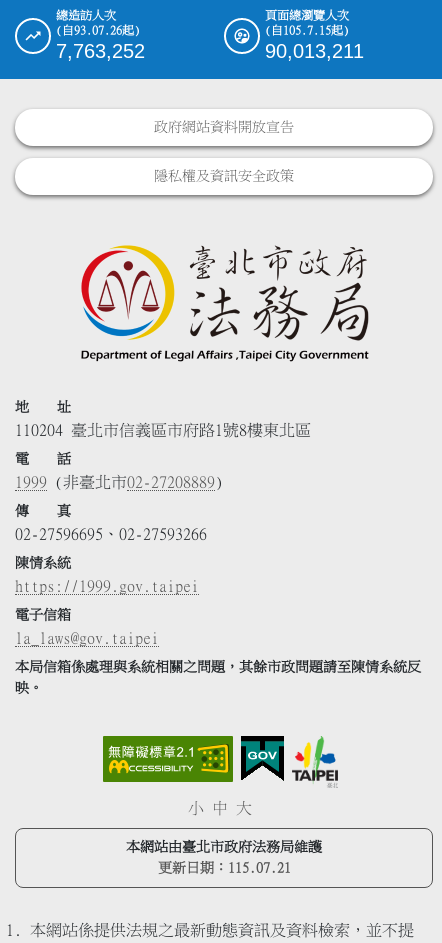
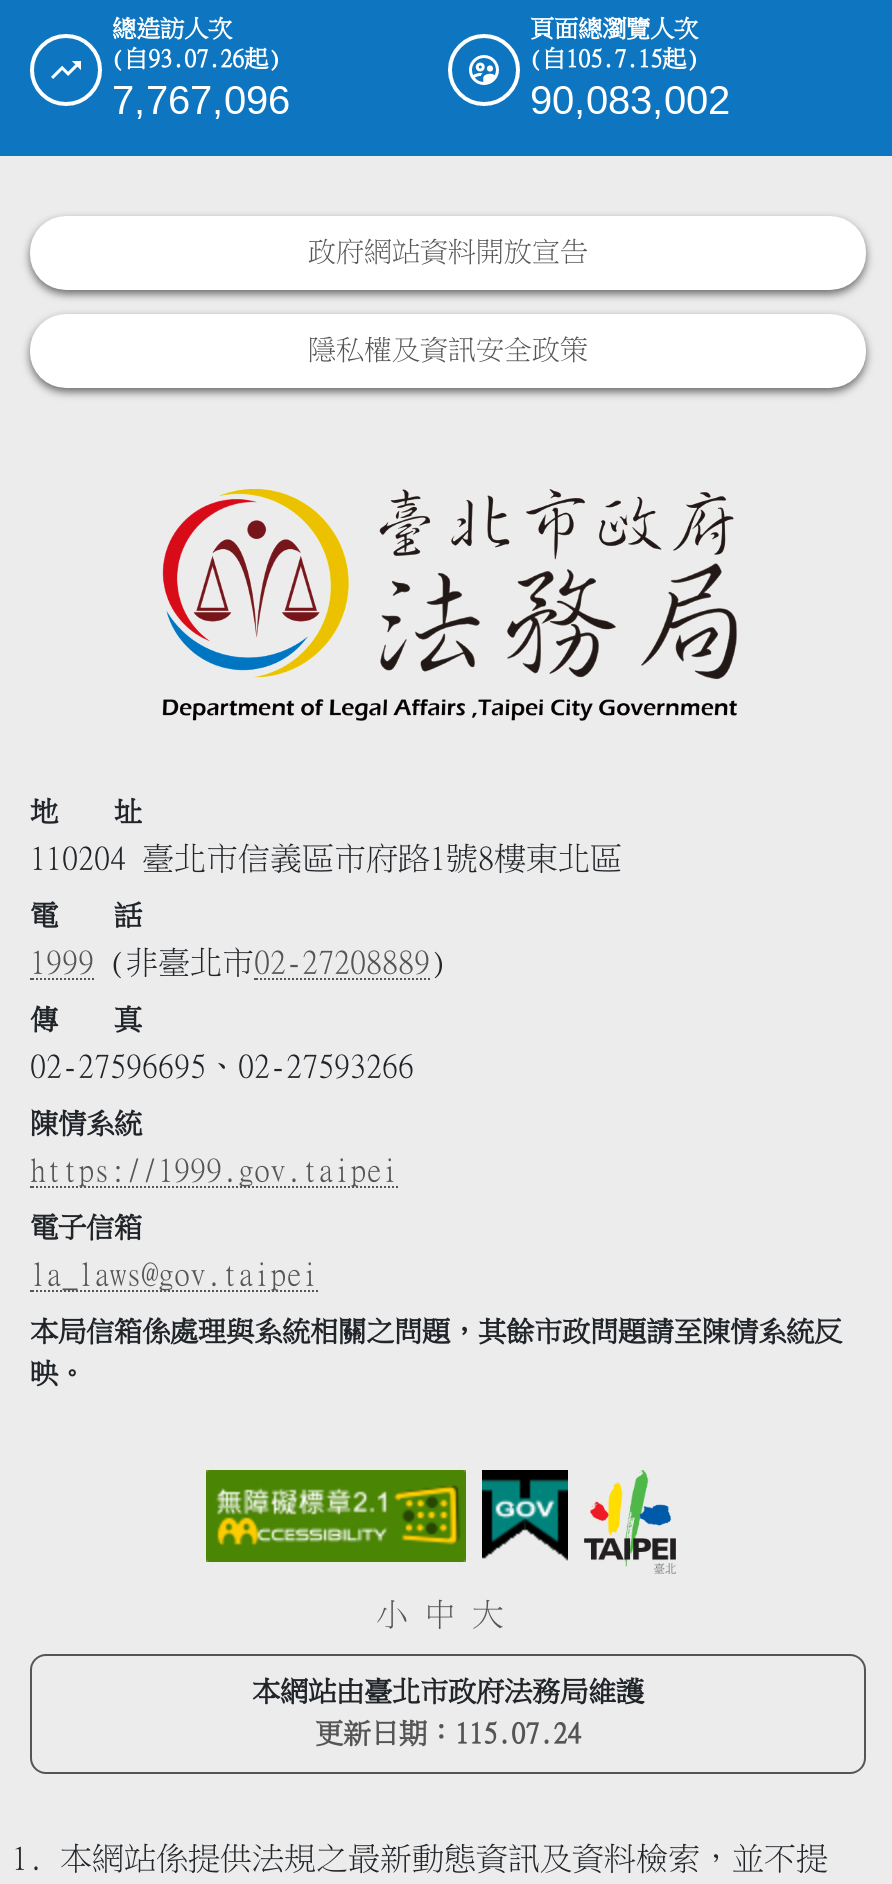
- 7,763,252
+ 7,767,096

- 90,013,211
+ 90,083,002

- 更新日期：115.07.21
+ 更新日期：115.07.24
